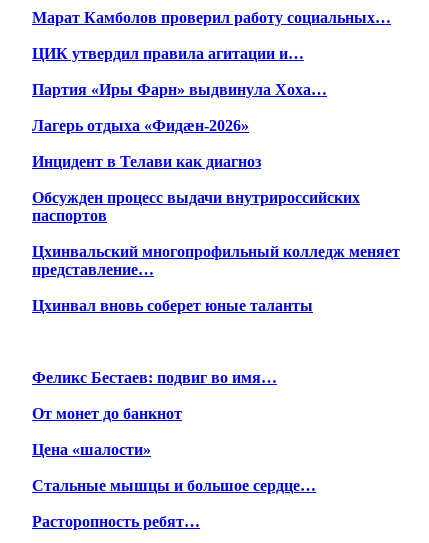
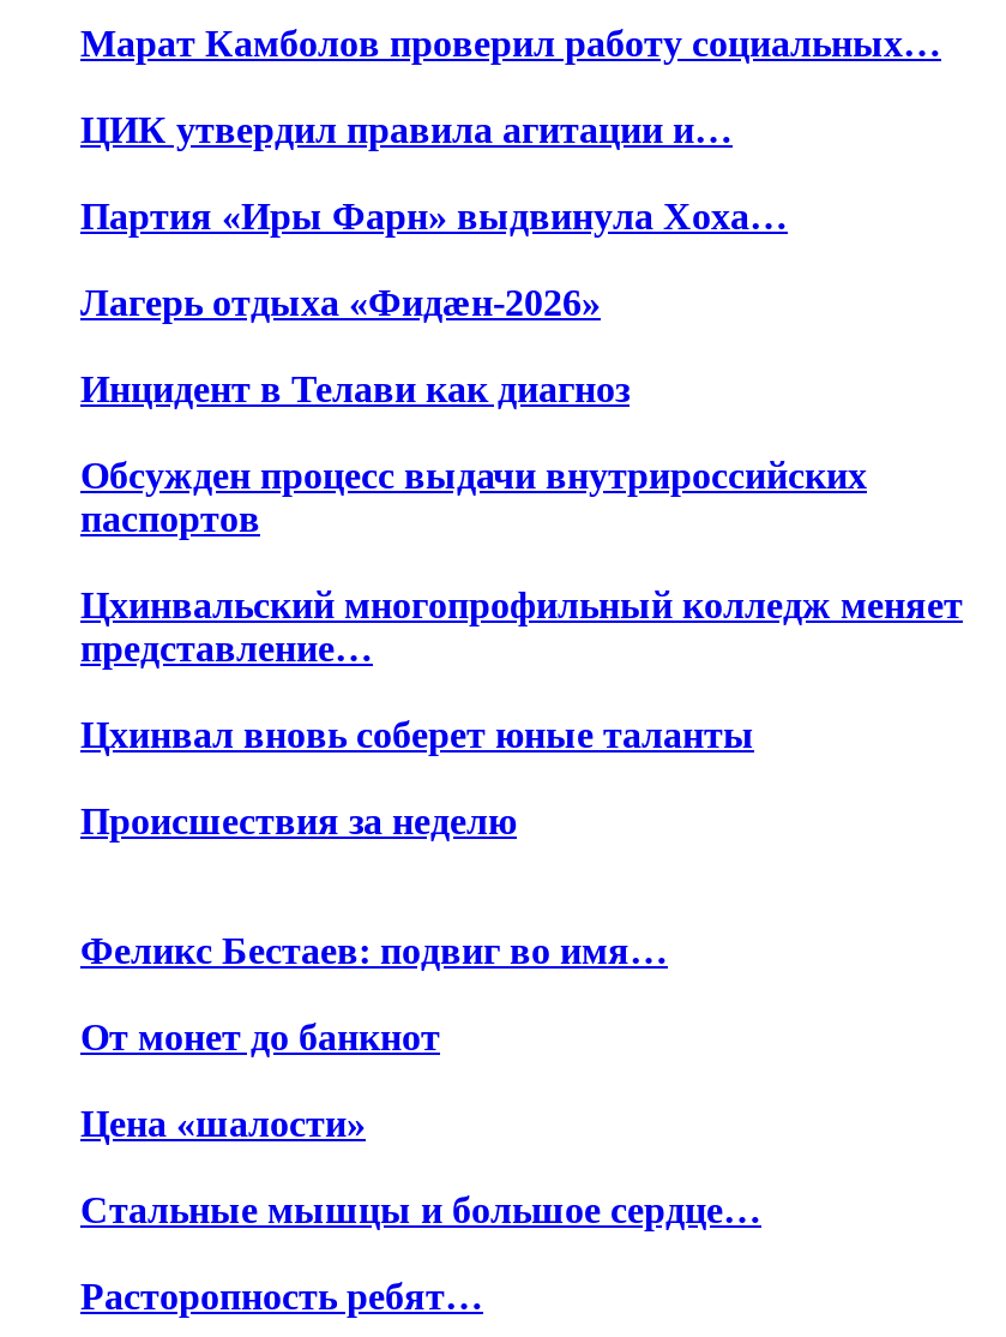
+ Происшествия за неделю
